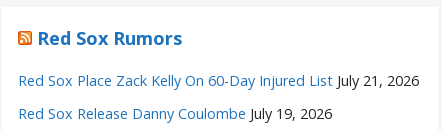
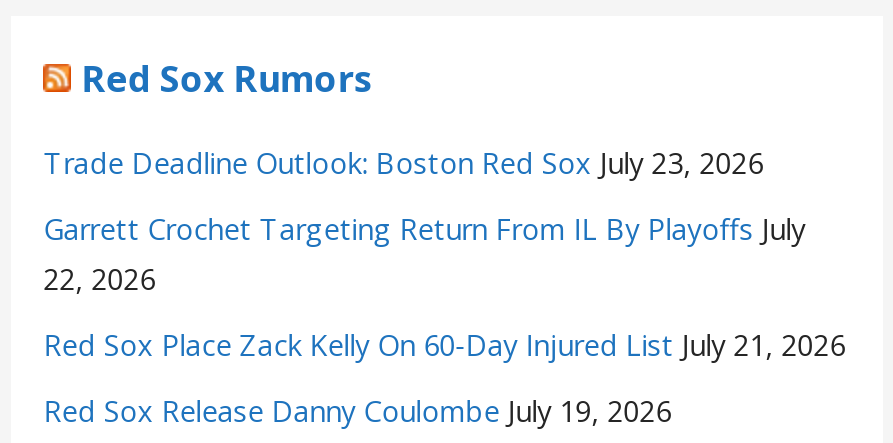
+ Trade Deadline Outlook: Boston Red Sox July 23, 2026
+ Garrett Crochet Targeting Return From IL By Playoffs July
+ 22, 2026
